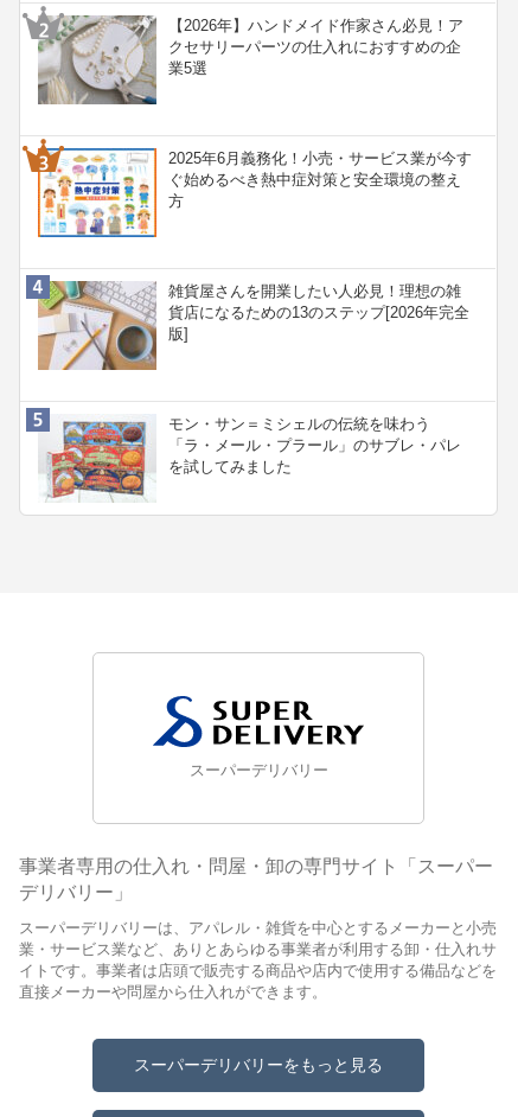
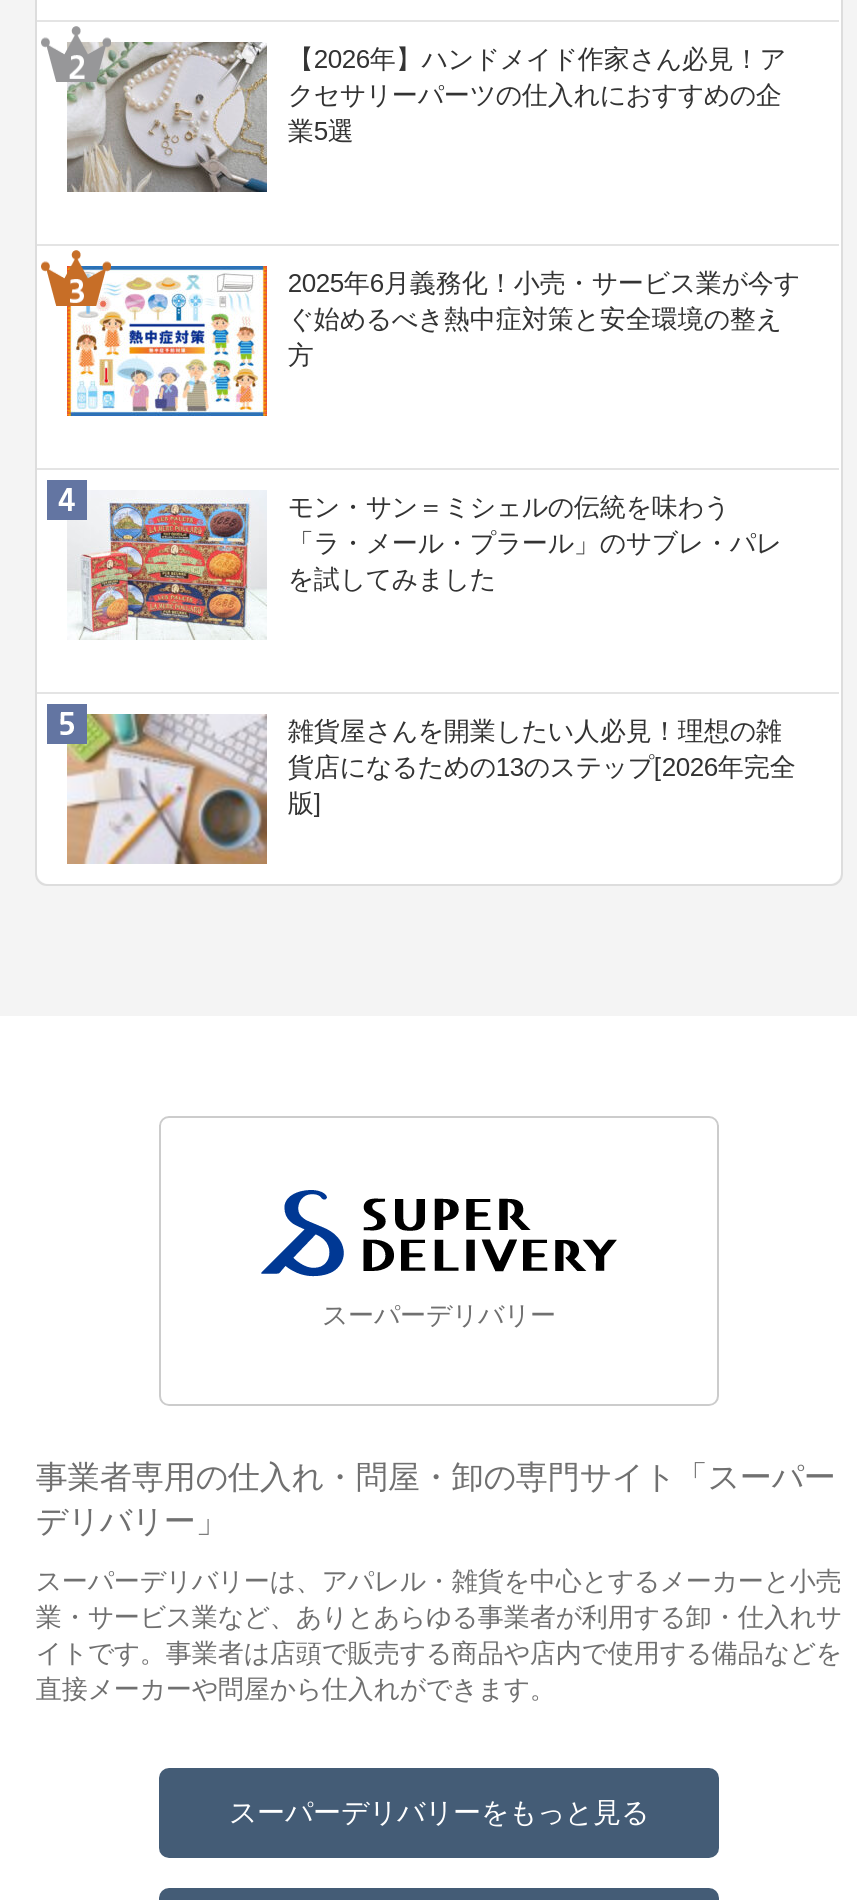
moved down: [image] | 雑貨屋さんを開業したい人必見！理想の雑 | 貨店になるための13のステップ[2026年完全 | 版]

moved up: [image] | モン・サン＝ミシェルの伝統を味わう | 「ラ・メール・プラール」のサブレ・パレ | を試してみました
